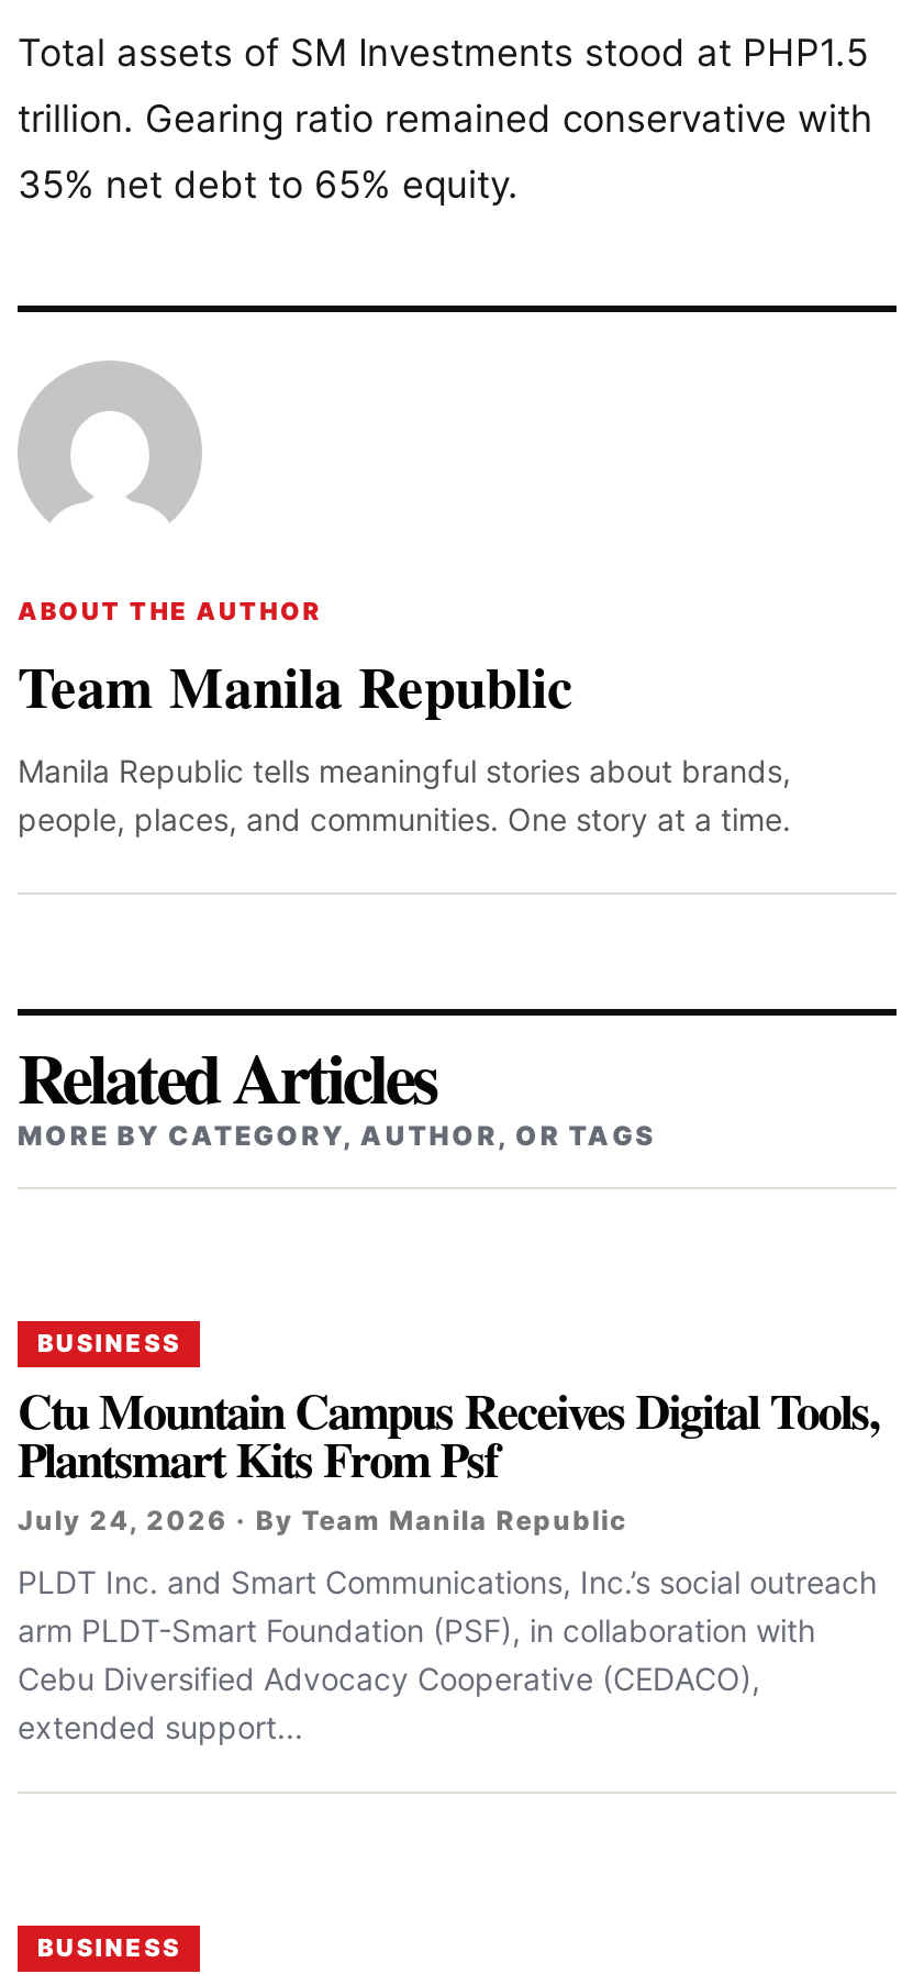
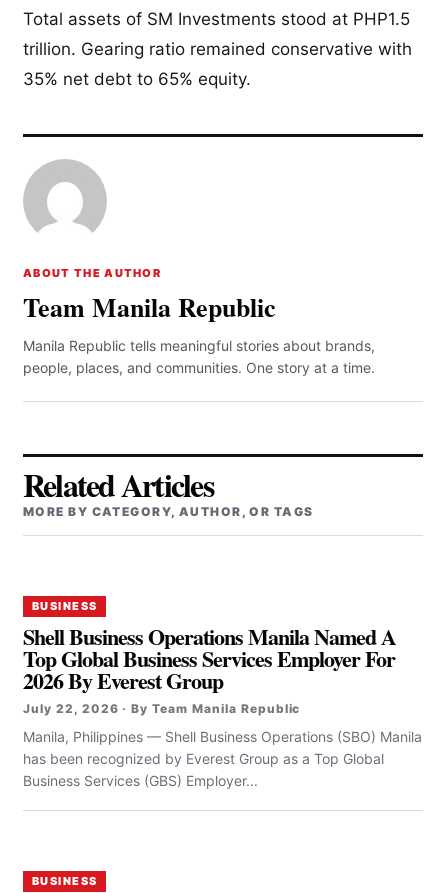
- Ctu Mountain Campus Receives Digital Tools,
- Plantsmart Kits From Psf
- July 24, 2026 · By Team Manila Republic
+ Shell Business Operations Manila Named A
+ Top Global Business Services Employer For
+ 2026 By Everest Group
+ July 22, 2026 · By Team Manila Republic

- PLDT Inc. and Smart Communications, Inc.’s social outreach
- arm PLDT-Smart Foundation (PSF), in collaboration with
- Cebu Diversified Advocacy Cooperative (CEDACO),
- extended support...
+ Manila, Philippines — Shell Business Operations (SBO) Manila
+ has been recognized by Everest Group as a Top Global
+ Business Services (GBS) Employer...
